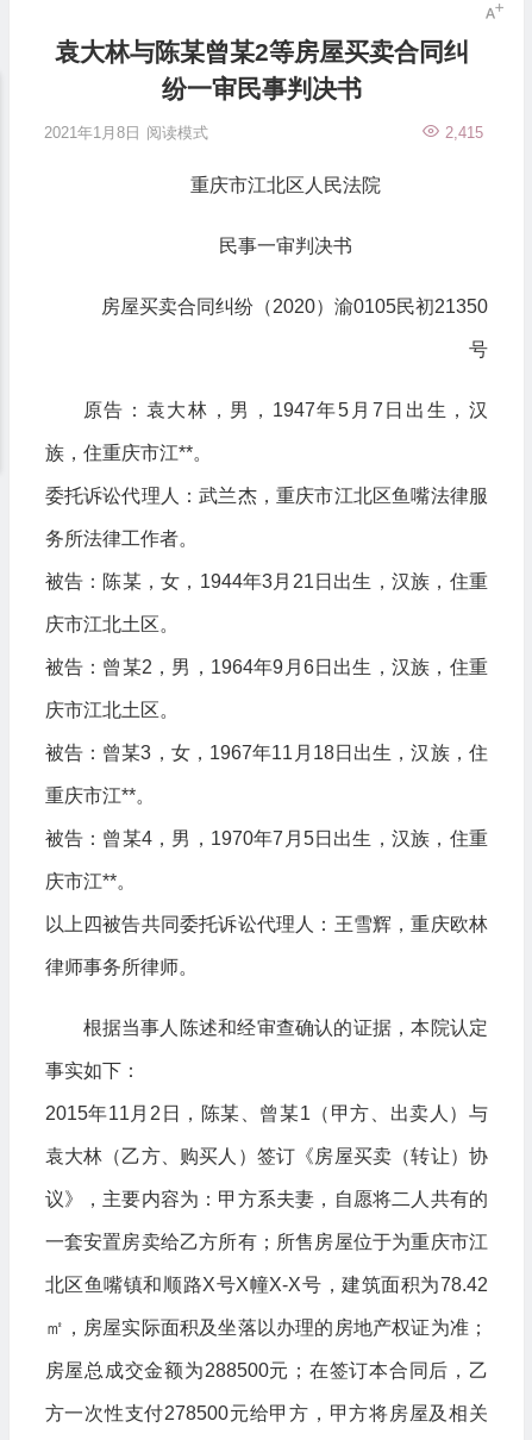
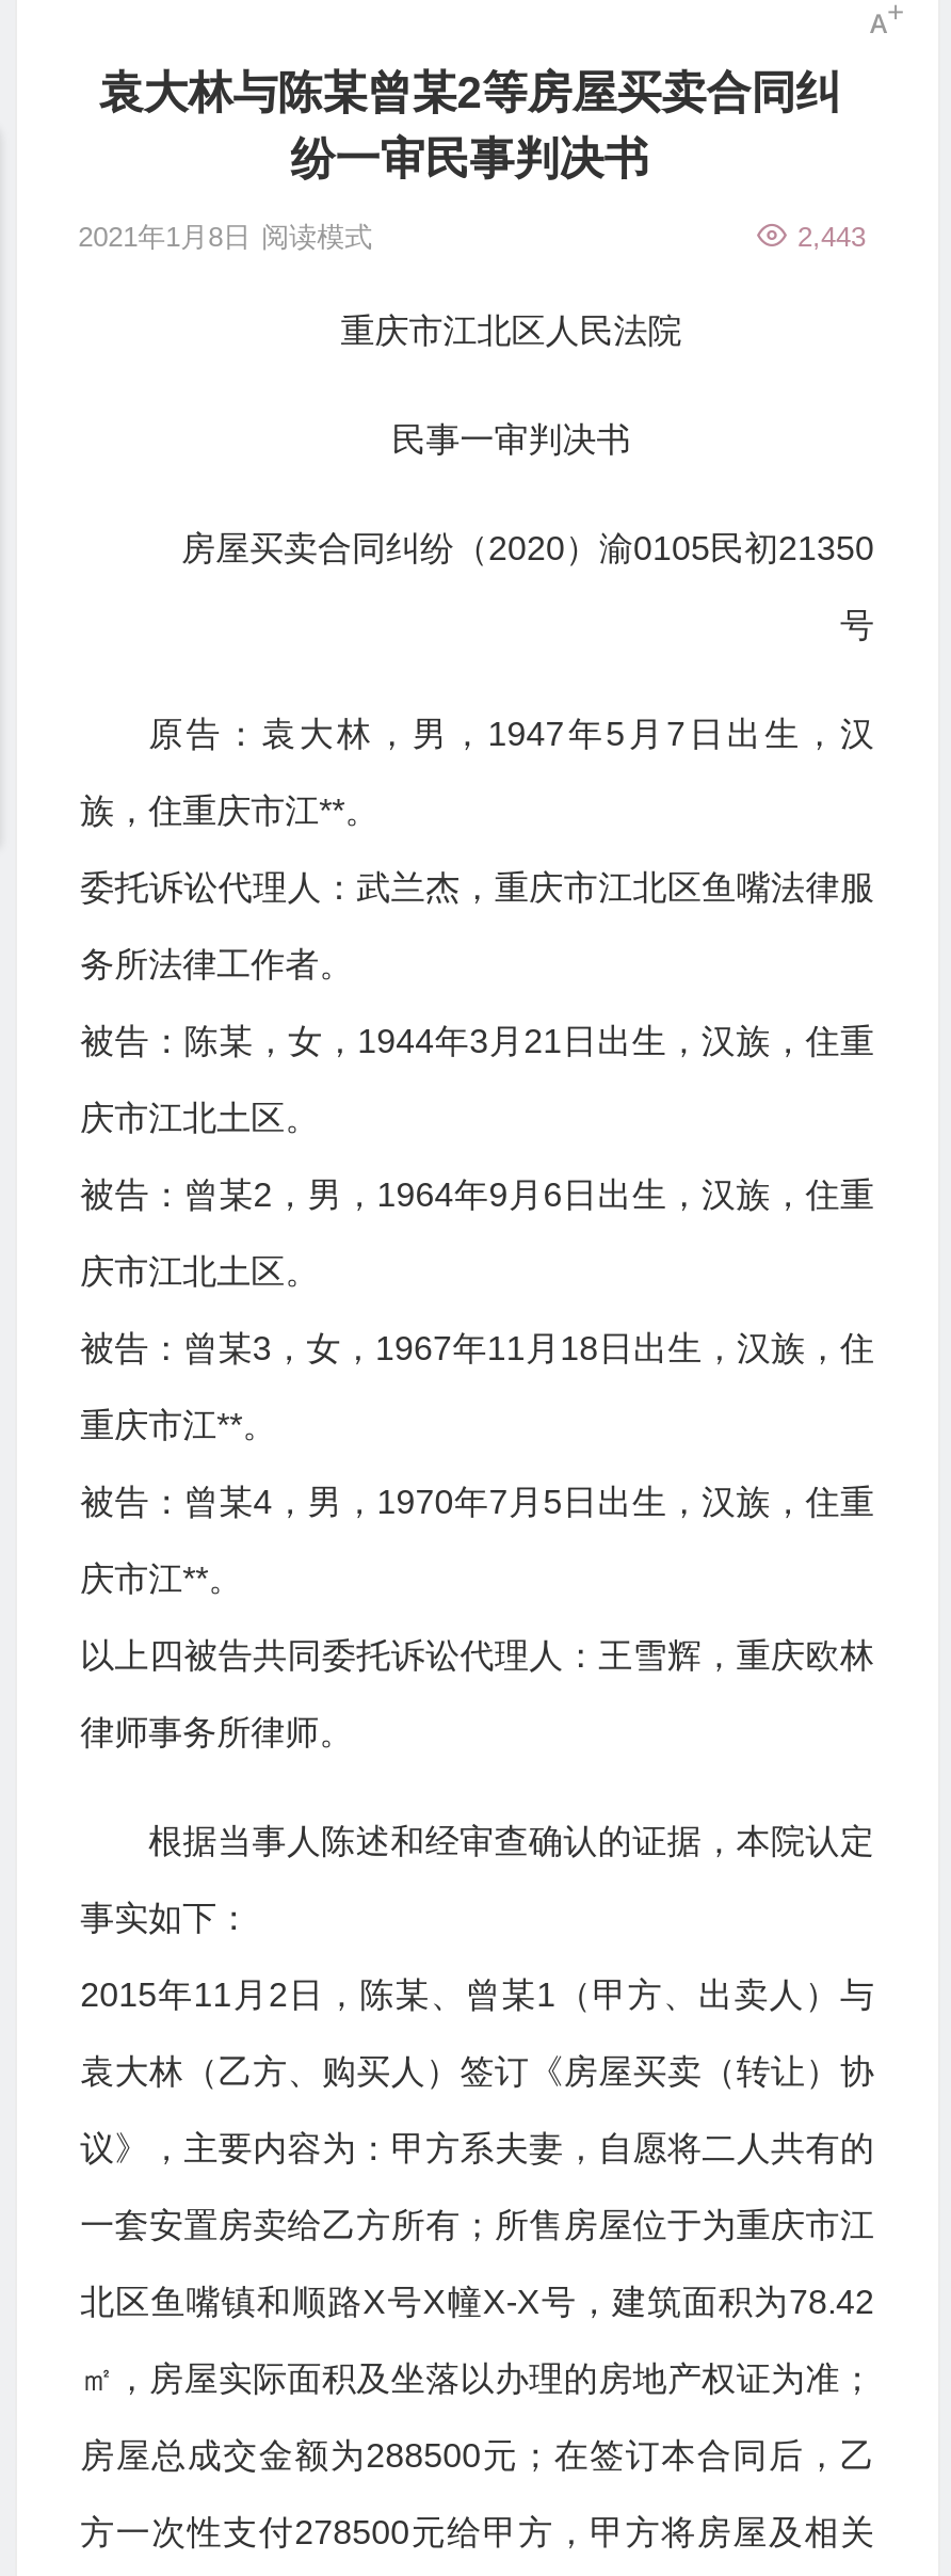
- 2,415
+ 2,443
